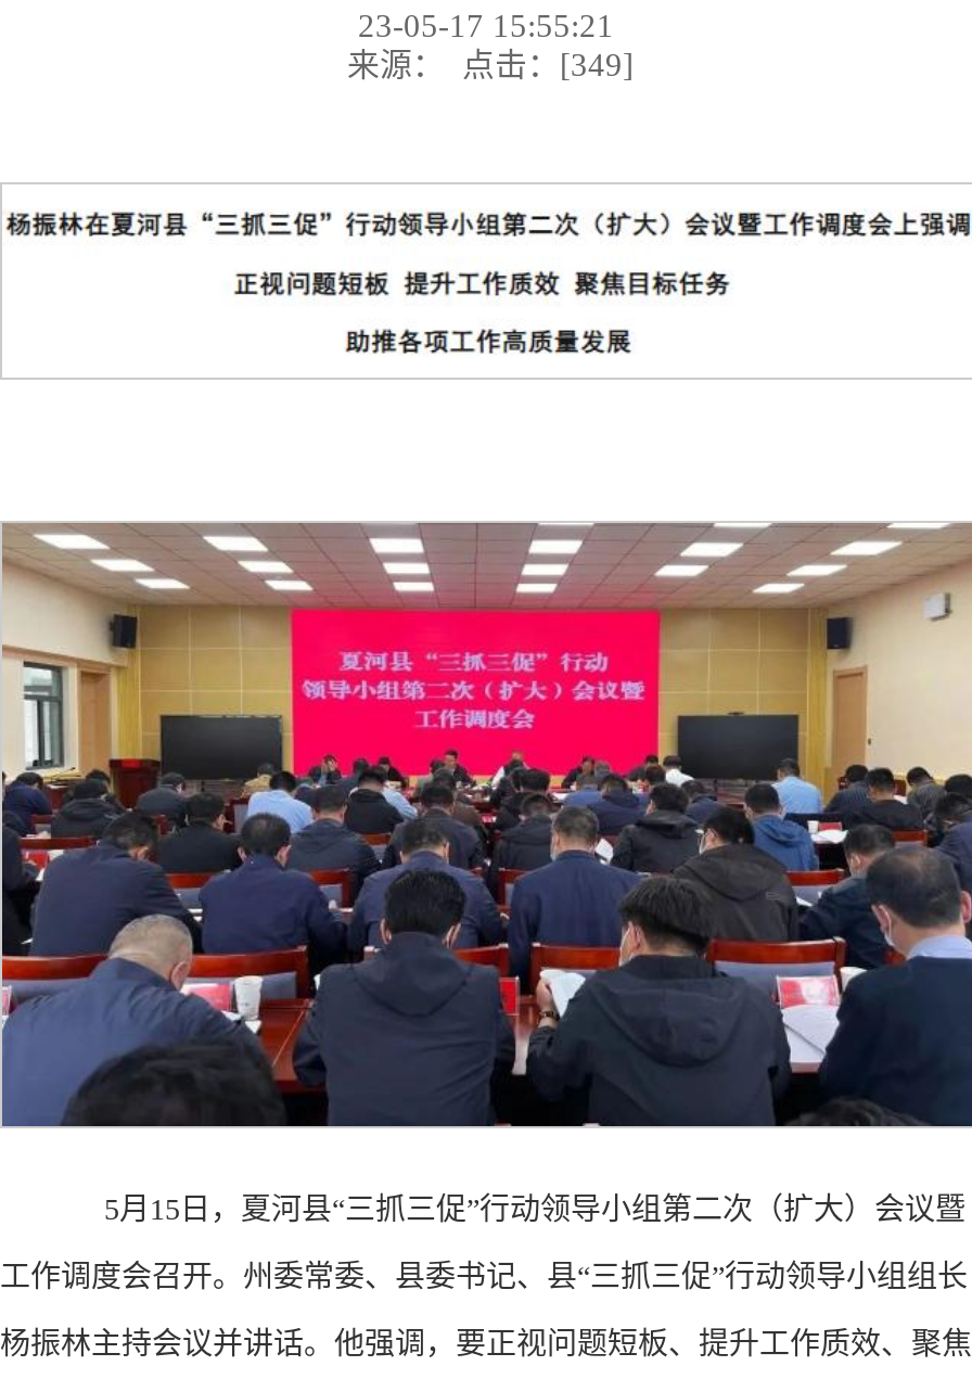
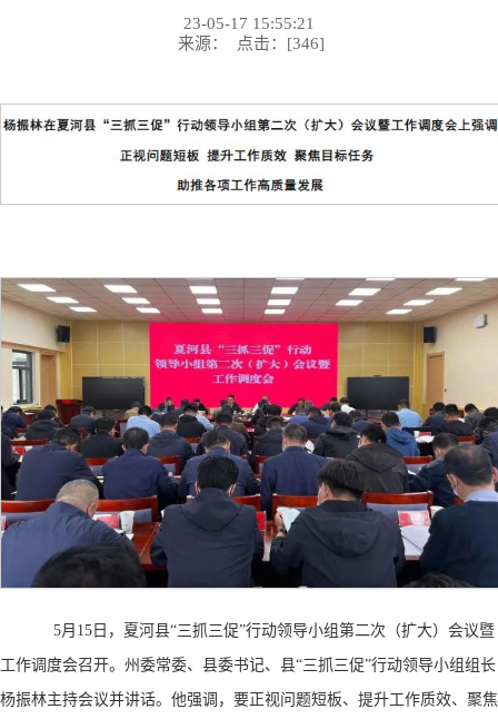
- 来源： 点击：[349]
+ 来源： 点击：[346]
